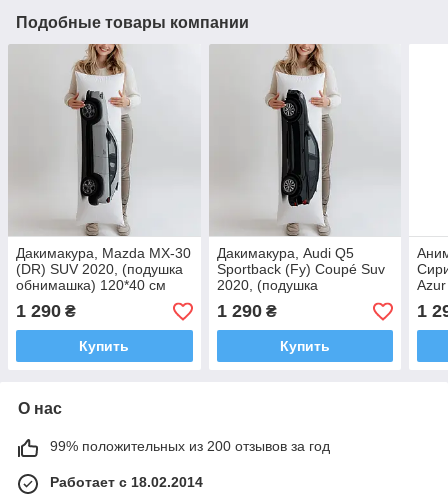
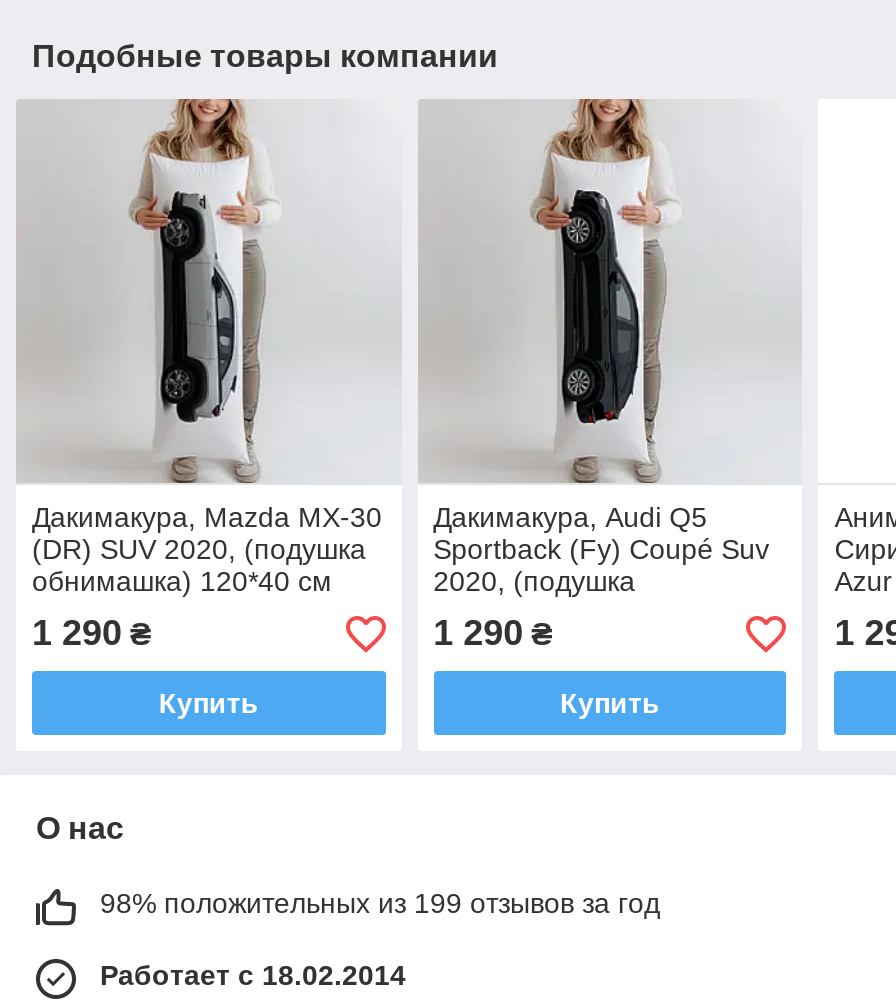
- 99% положительных из 200 отзывов за год
+ 98% положительных из 199 отзывов за год
